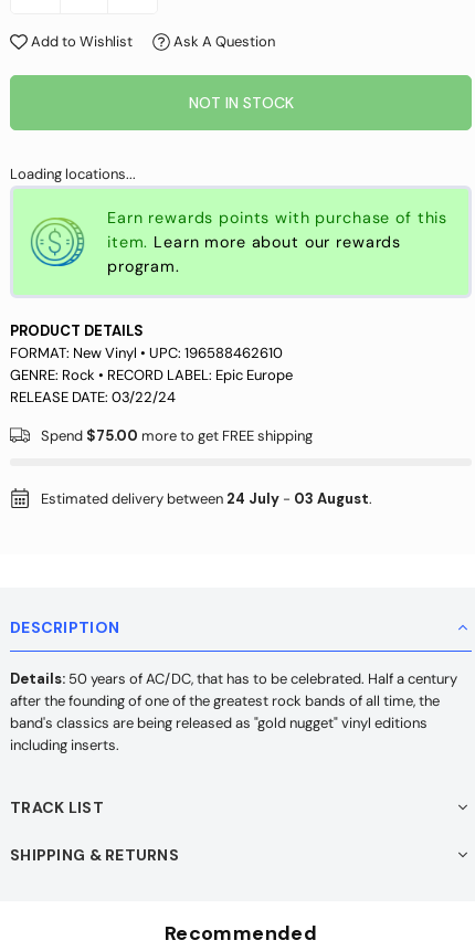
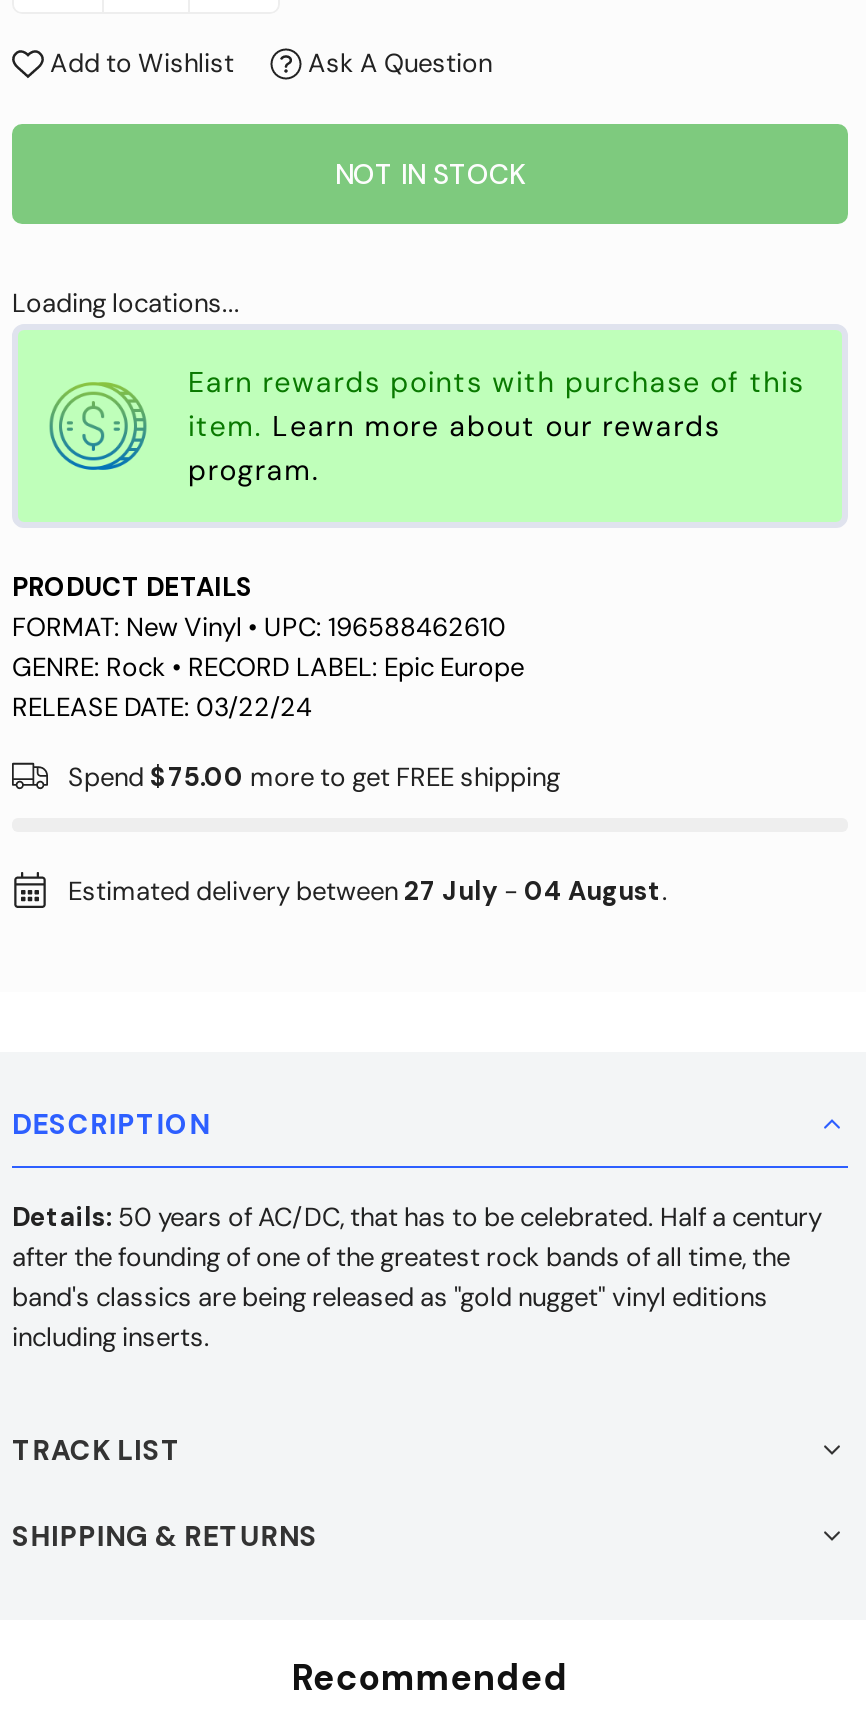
- Estimated delivery between 24 July - 03 August.
+ Estimated delivery between 27 July - 04 August.
